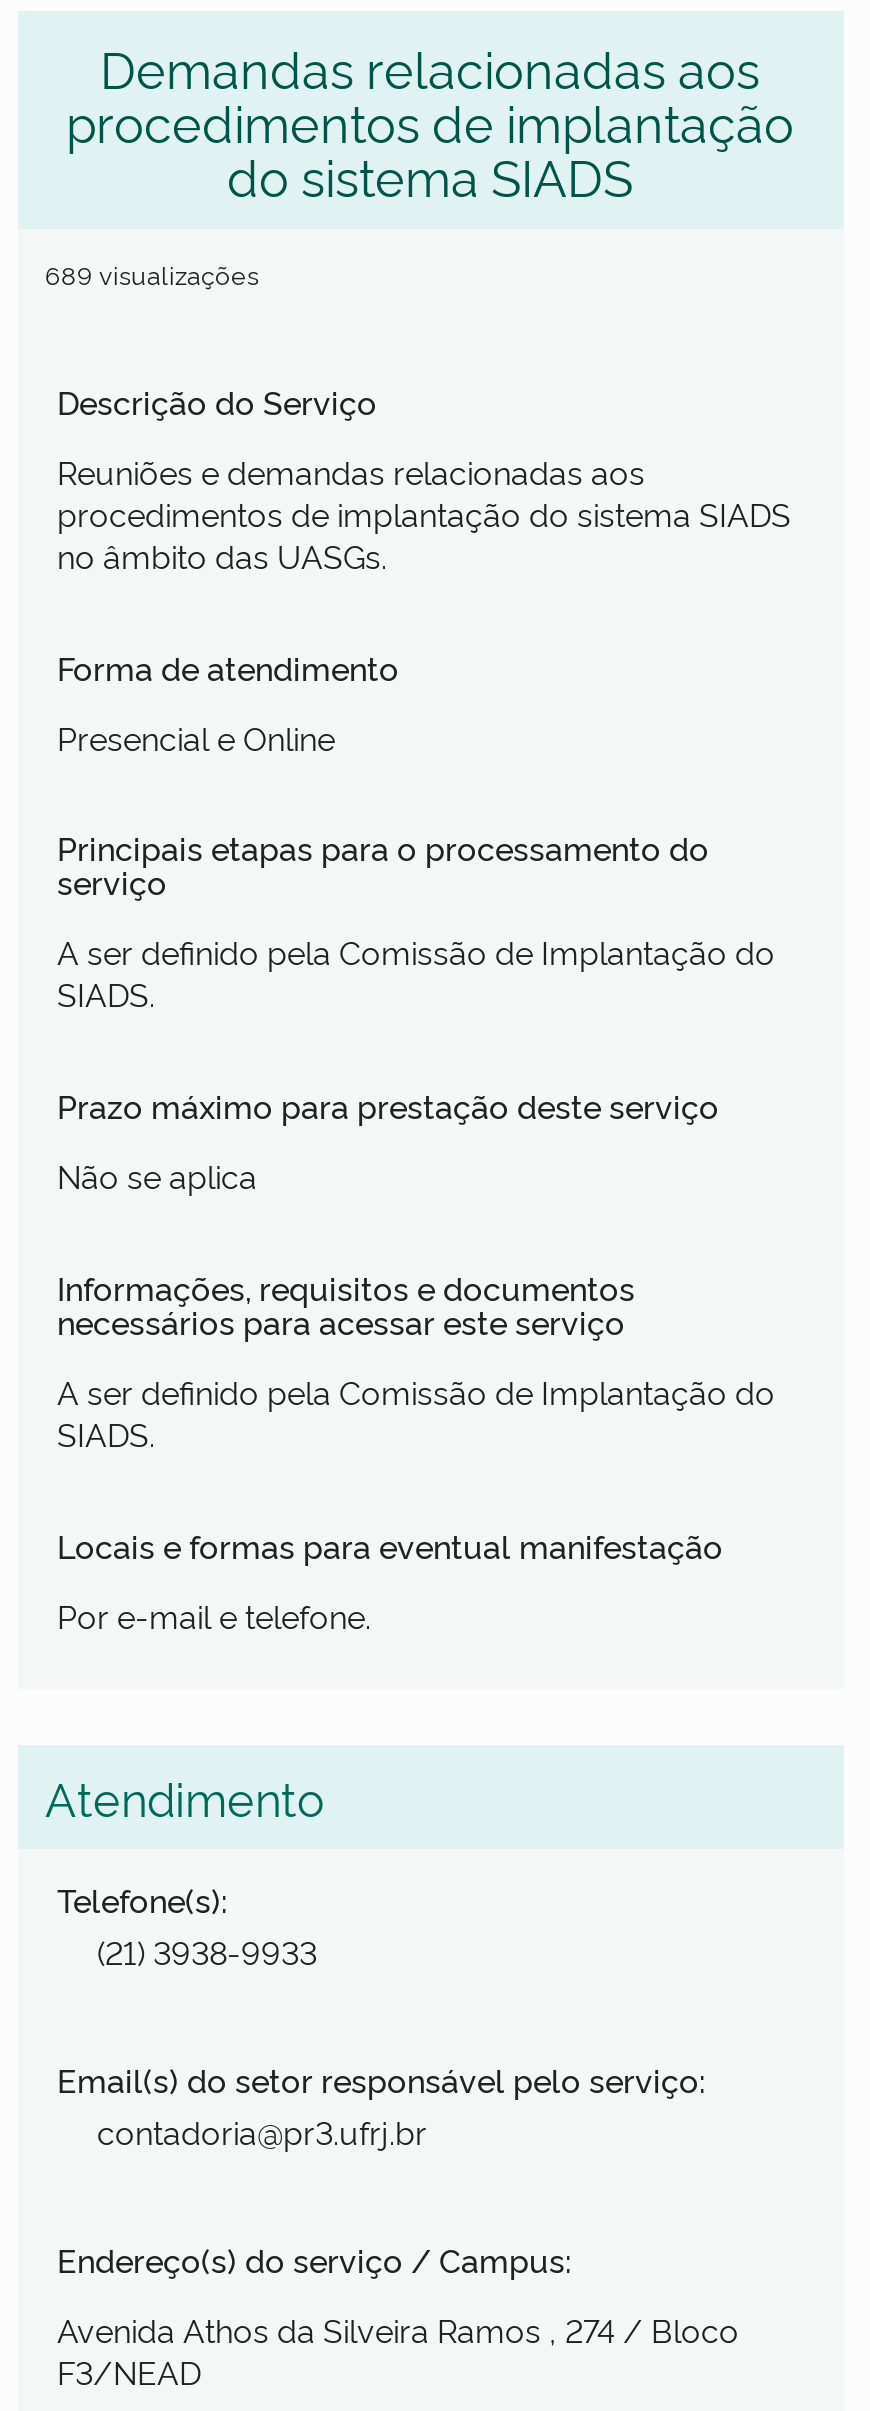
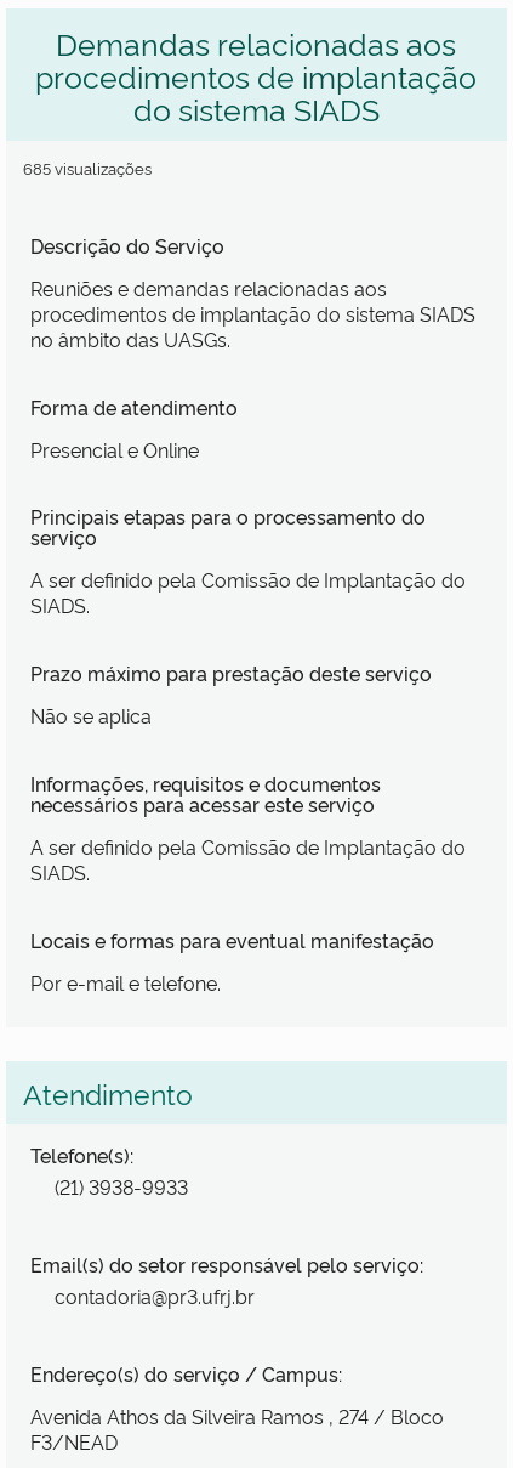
- 689 visualizações
+ 685 visualizações
